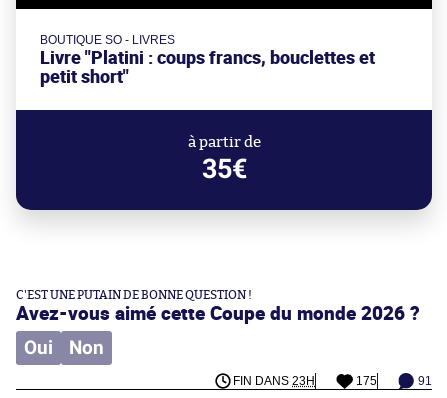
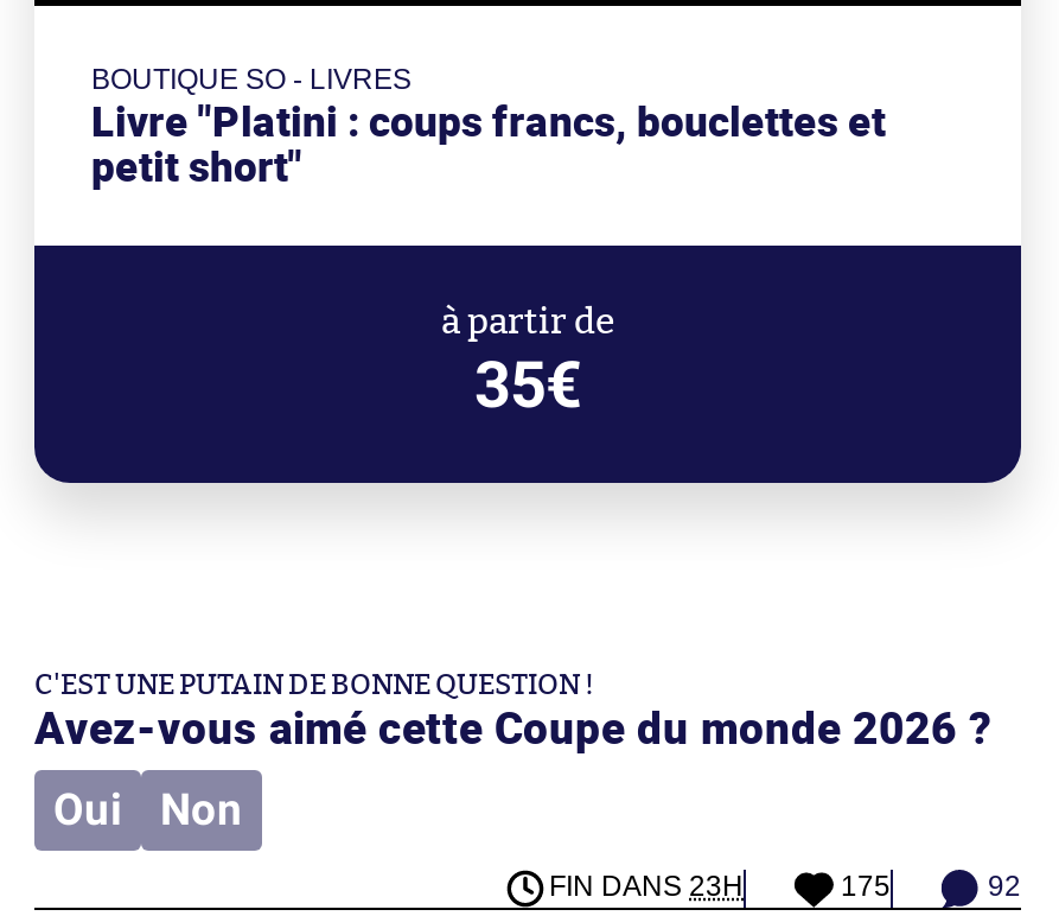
- 91
+ 92
